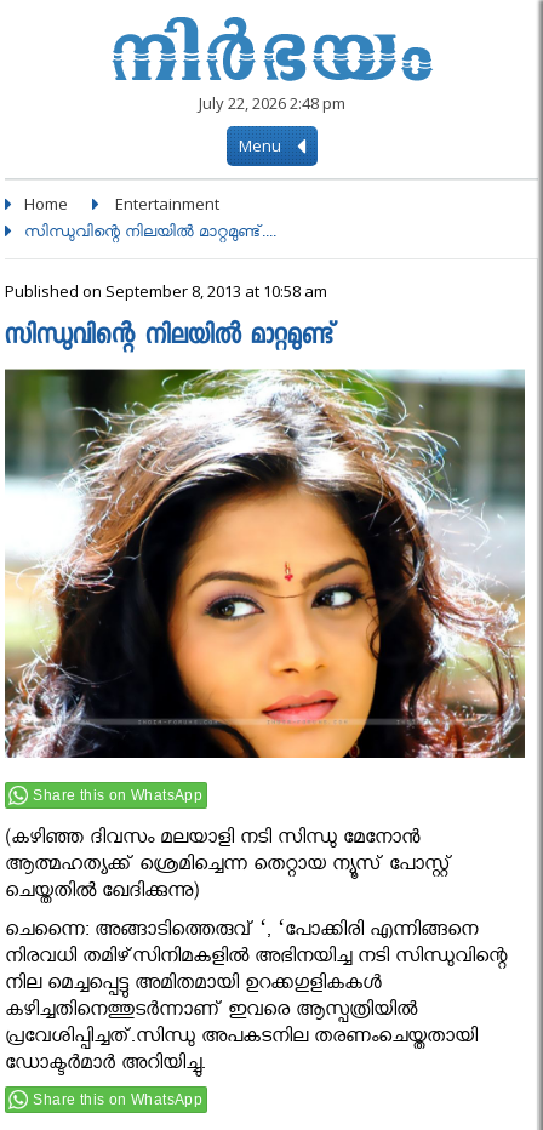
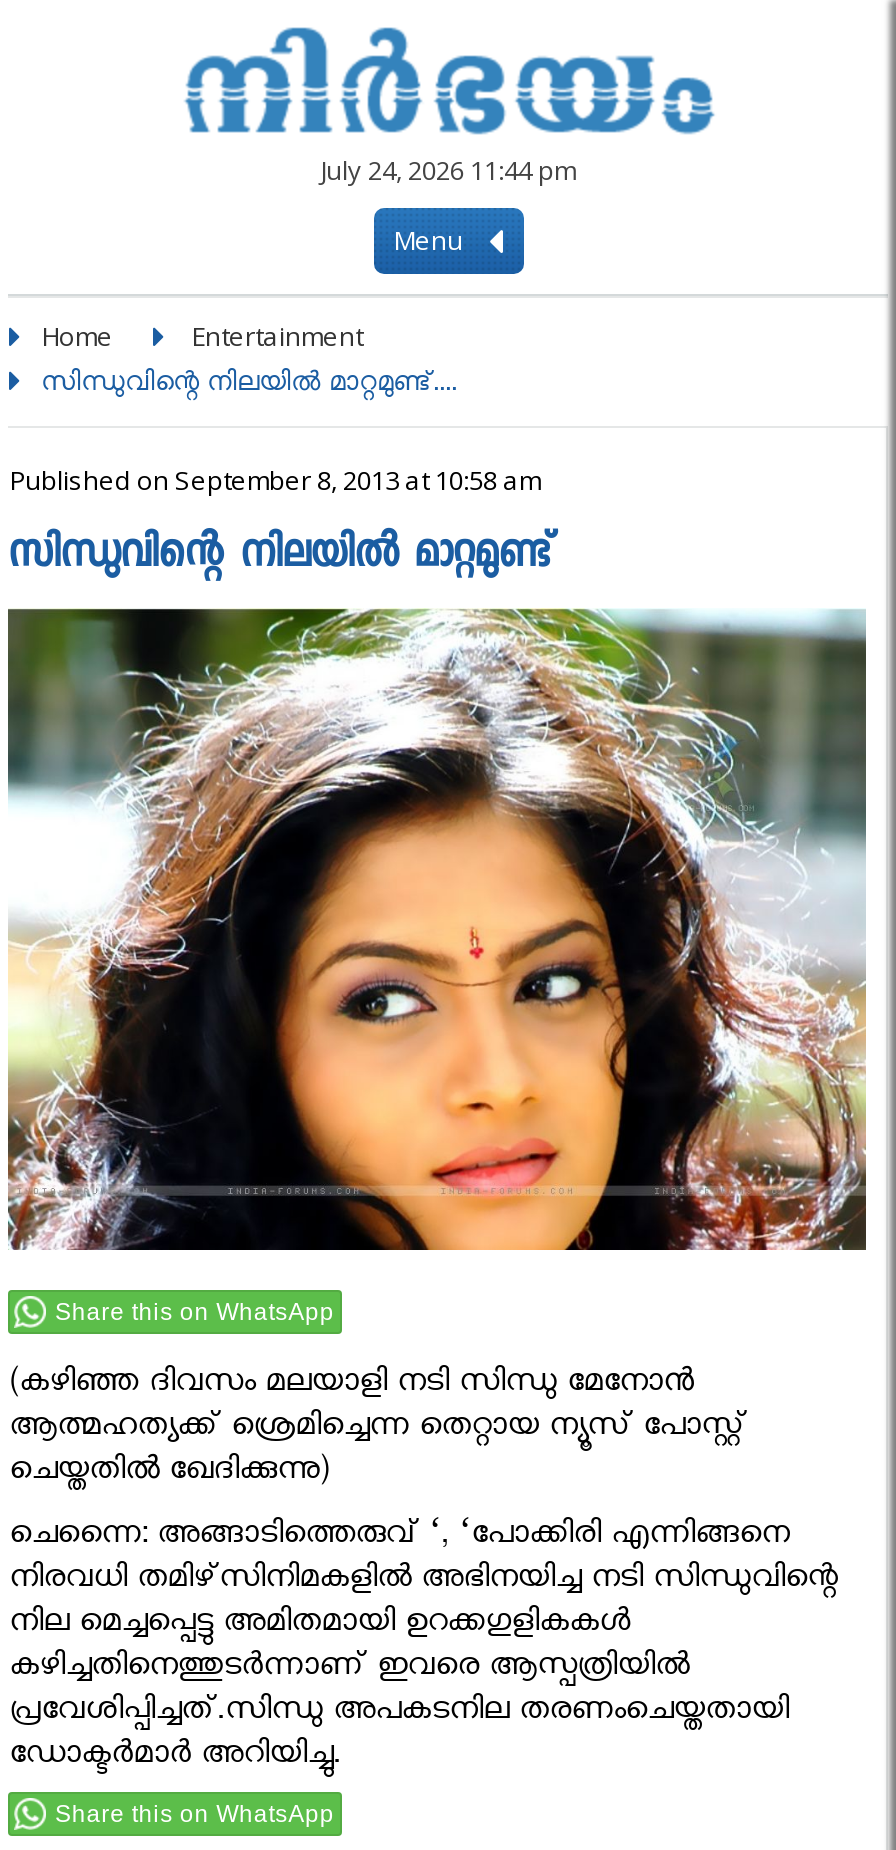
- July 22, 2026 2:48 pm
+ July 24, 2026 11:44 pm
